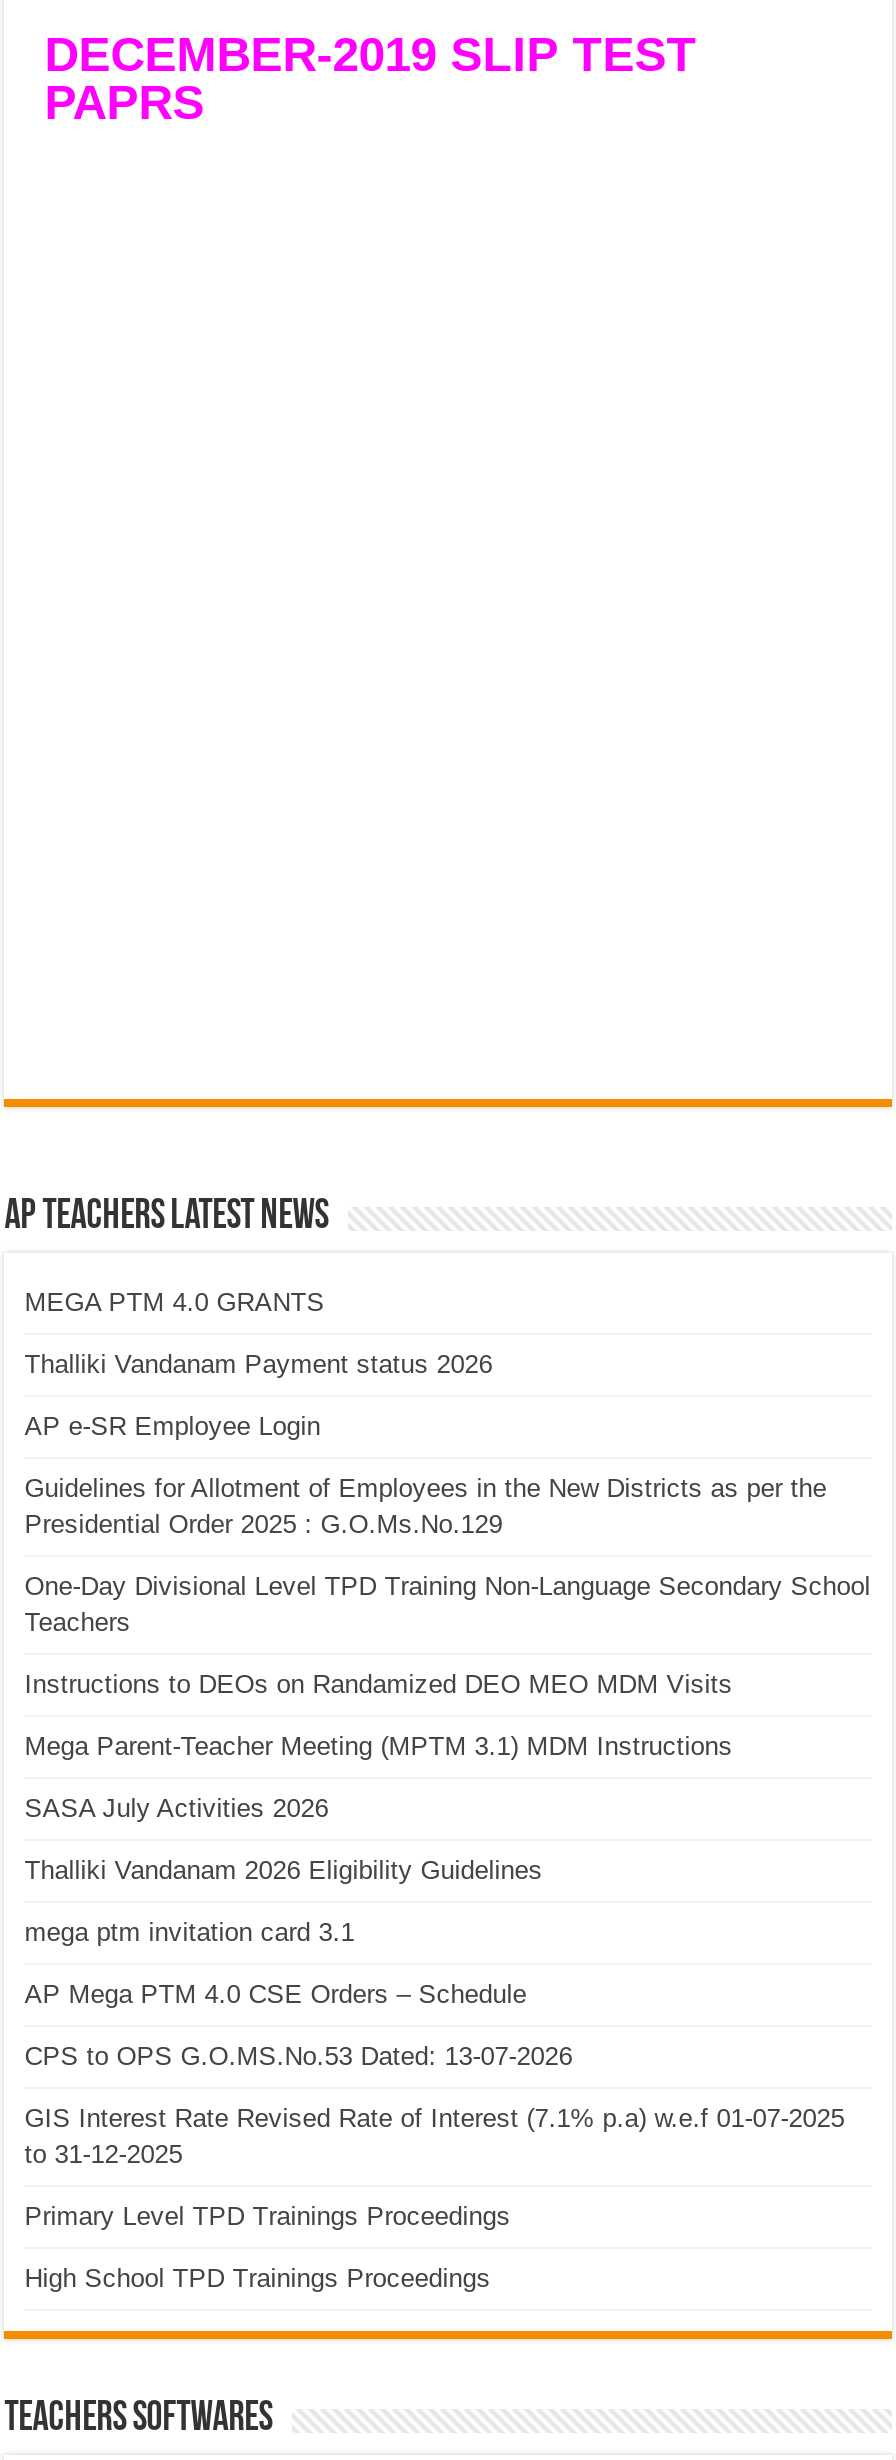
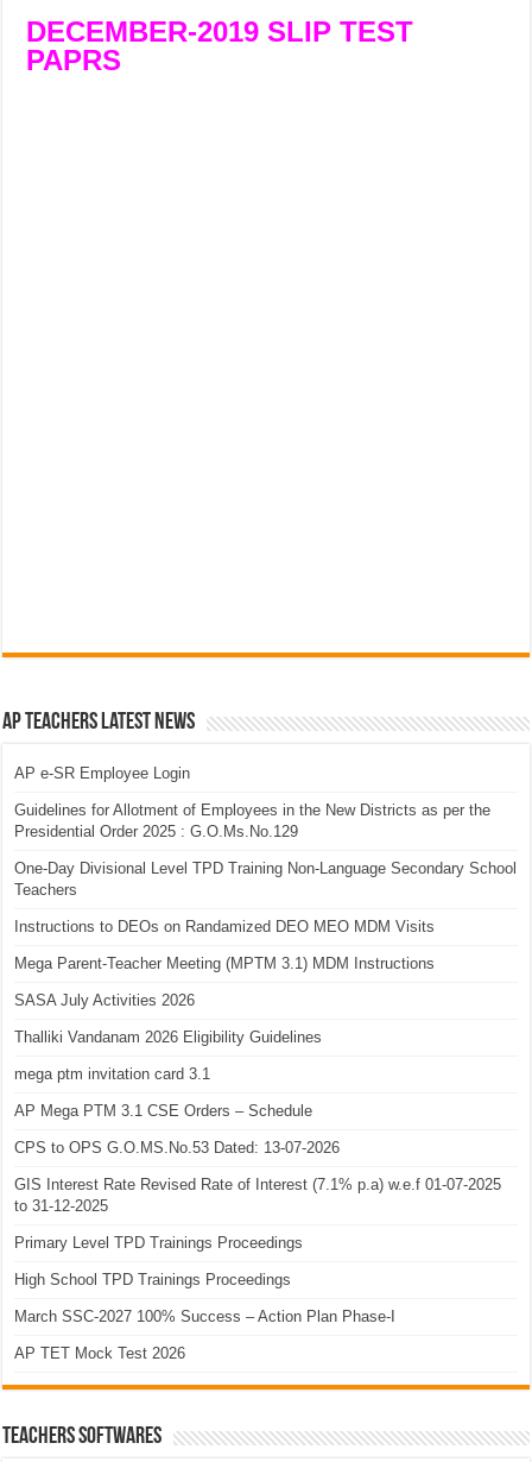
- MEGA PTM 4.0 GRANTS
- Thalliki Vandanam Payment status 2026

moved up: AP e-SR Employee Login | Guidelines for Allotment of Employees in the New Districts as per the | Presidential Order 2025 : G.O.Ms.No.129 | ... | Thalliki Vandanam 2026 Eligibility Guidelines | mega ptm invitation card 3.1

- AP Mega PTM 4.0 CSE Orders – Schedule
+ AP Mega PTM 3.1 CSE Orders – Schedule

moved up: CPS to OPS G.O.MS.No.53 Dated: 13-07-2026 | GIS Interest Rate Revised Rate of Interest (7.1% p.a) w.e.f 01-07-2025 | to 31-12-2025 | Primary Level TPD Trainings Proceedings | High School TPD Trainings Proceedings

+ March SSC-2027 100% Success – Action Plan Phase-I
+ AP TET Mock Test 2026
